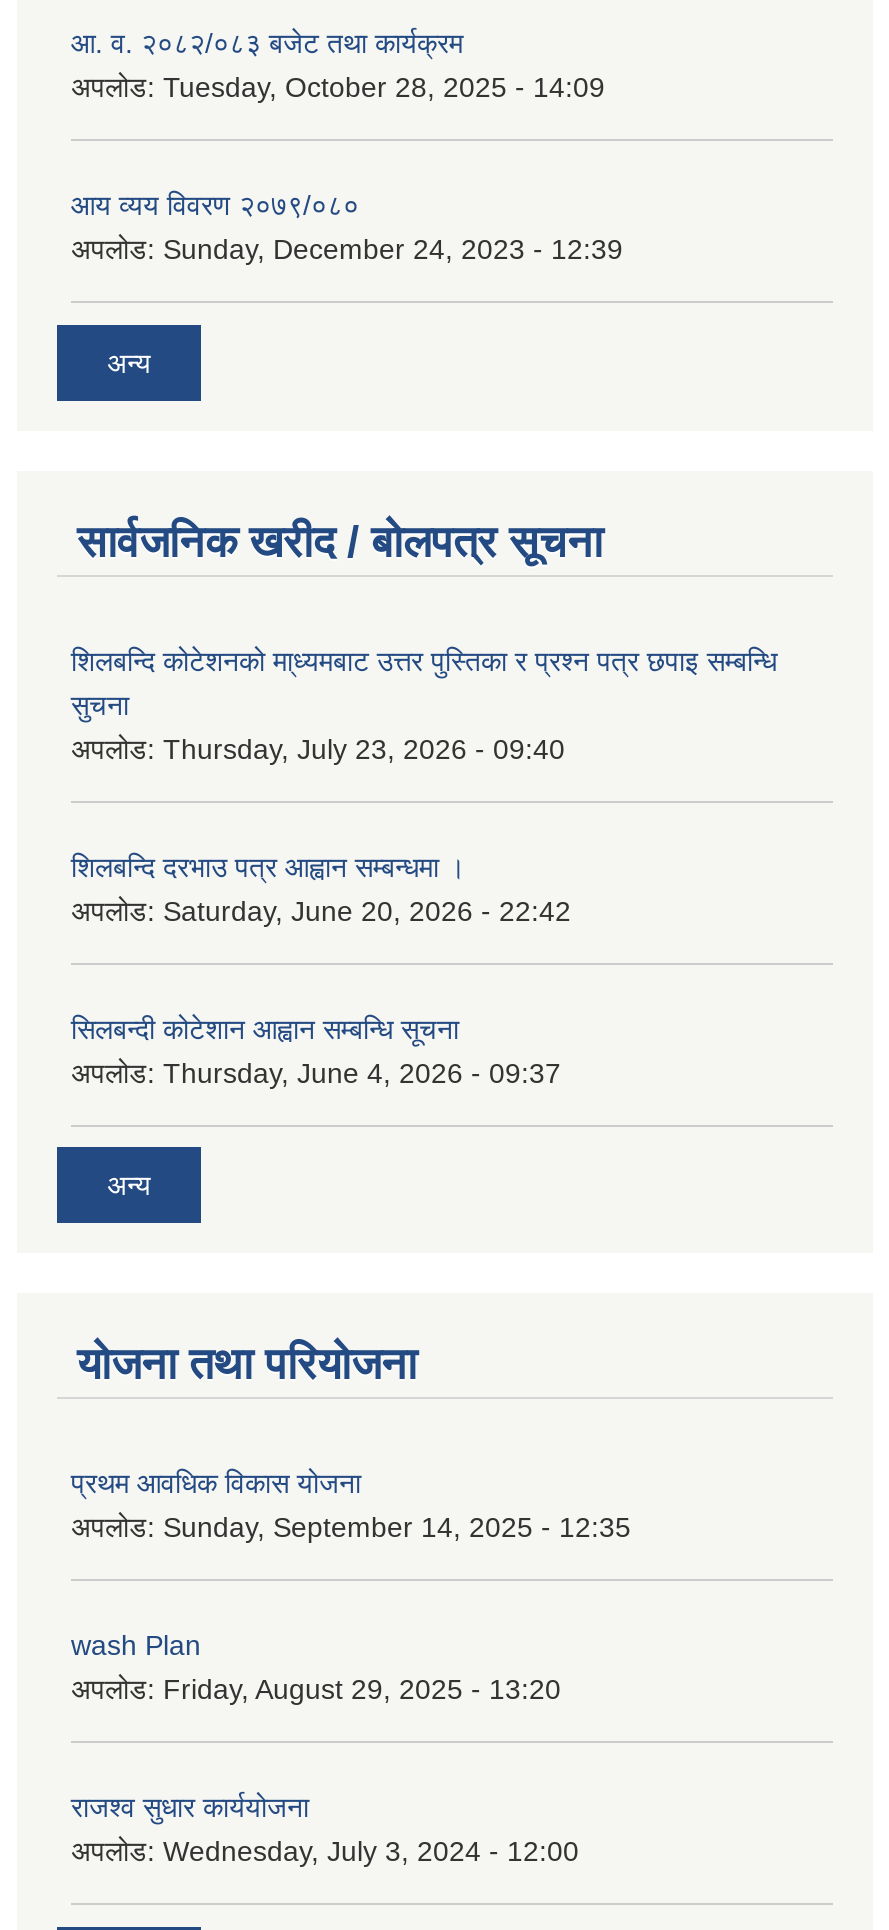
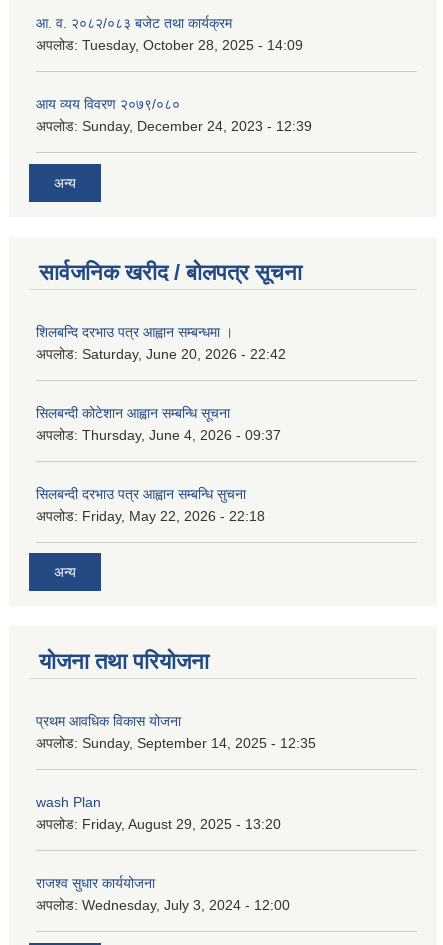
- शिलबन्दि कोटेशनको मा्ध्यमबाट उत्तर पुस्तिका र प्रश्न पत्र छपाइ सम्बन्धि
- सुचना
- अपलोड: Thursday, July 23, 2026 - 09:40

moved up: शिलबन्दि दरभाउ पत्र आह्वान सम्बन्धमा । | अपलोड: Saturday, June 20, 2026 - 22:42 | सिलबन्दी कोटेशान आह्वान सम्बन्धि सूचना | अपलोड: Thursday, June 4, 2026 - 09:37

+ सिलबन्दी दरभाउ पत्र आह्वान सम्बन्धि सुचना
+ अपलोड: Friday, May 22, 2026 - 22:18
